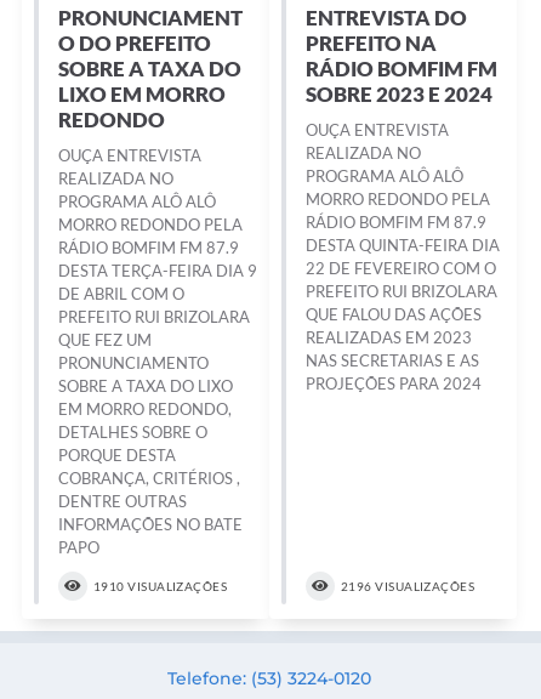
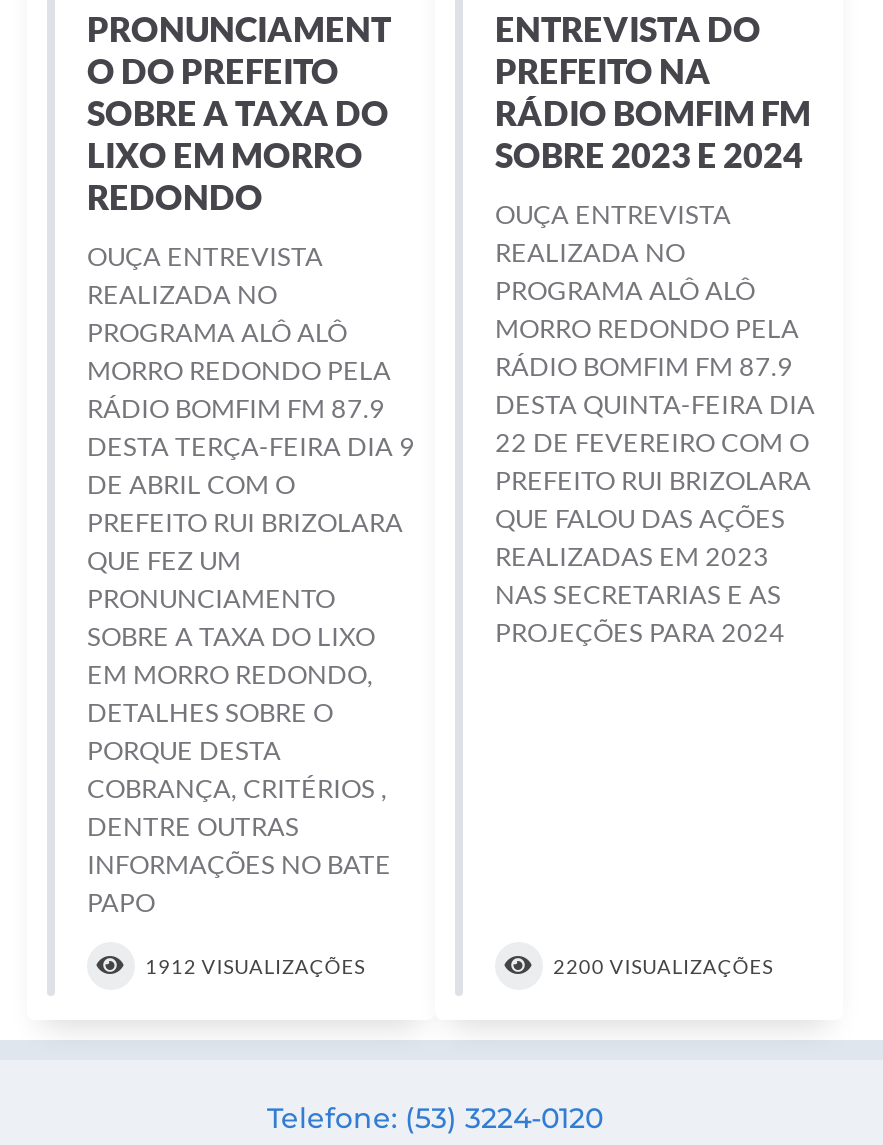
- 1910 VISUALIZAÇÕES
+ 1912 VISUALIZAÇÕES

- 2196 VISUALIZAÇÕES
+ 2200 VISUALIZAÇÕES
